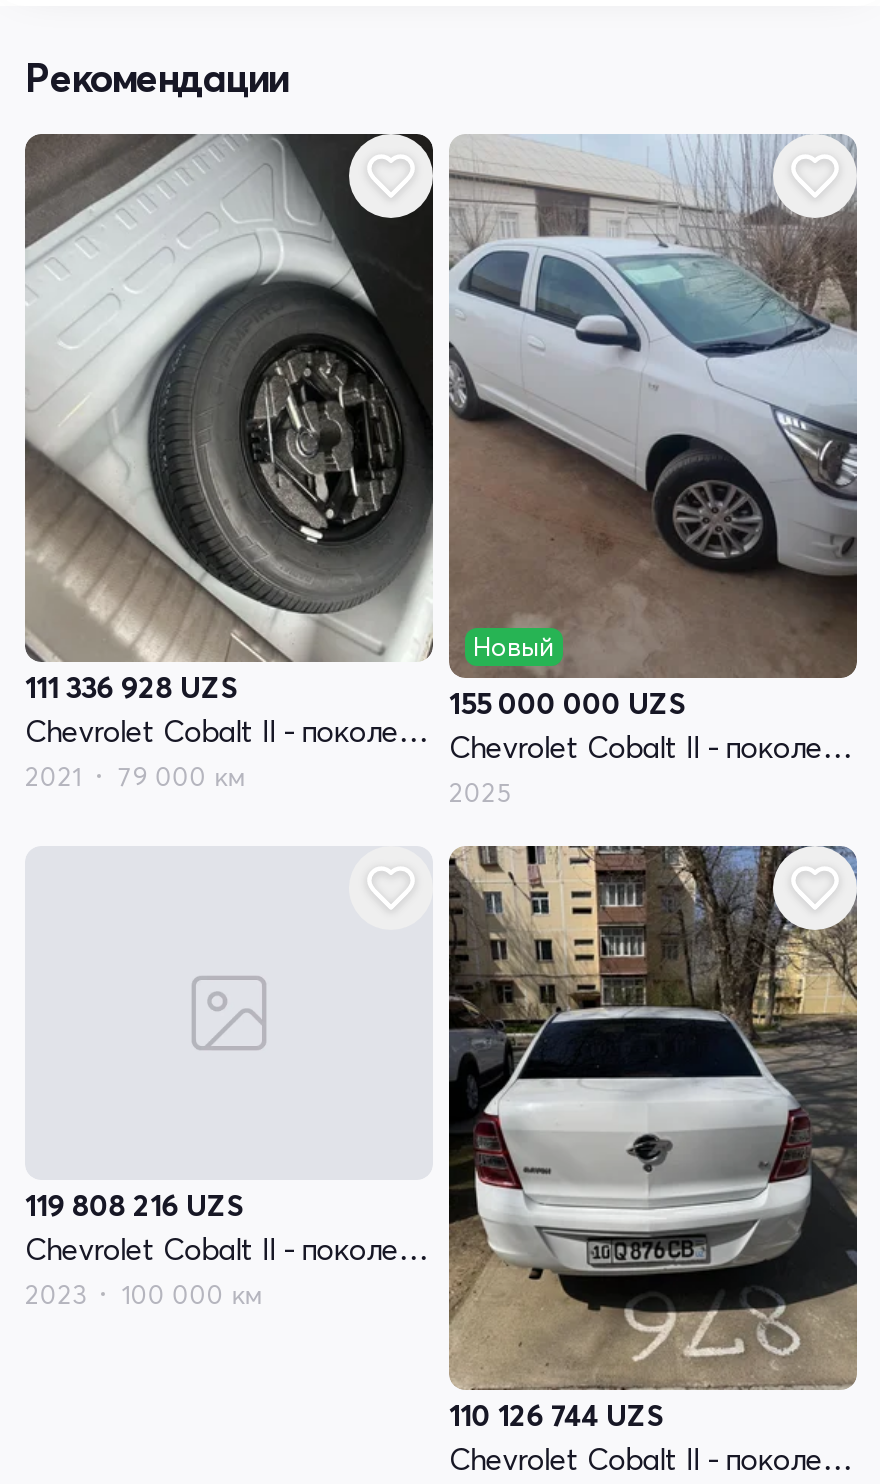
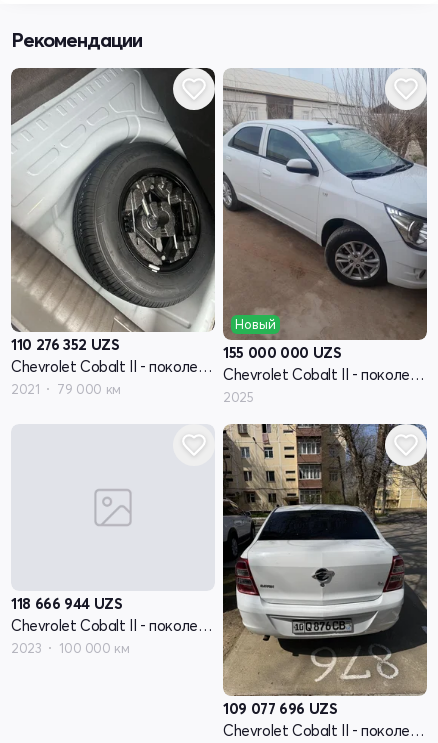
- 111 336 928 UZS
+ 110 276 352 UZS

- 119 808 216 UZS
+ 118 666 944 UZS

- 110 126 744 UZS
+ 109 077 696 UZS
